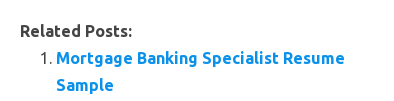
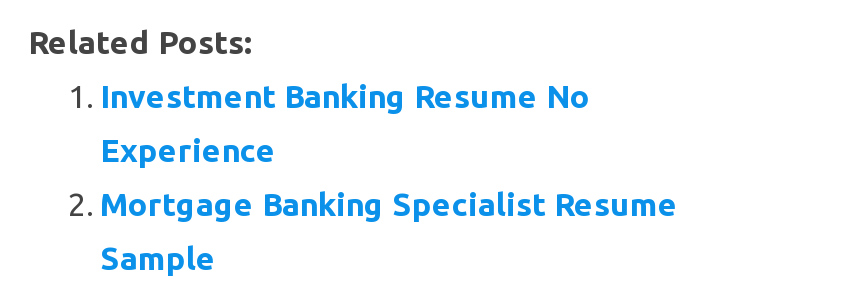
+ Investment Banking Resume No
+ Experience
